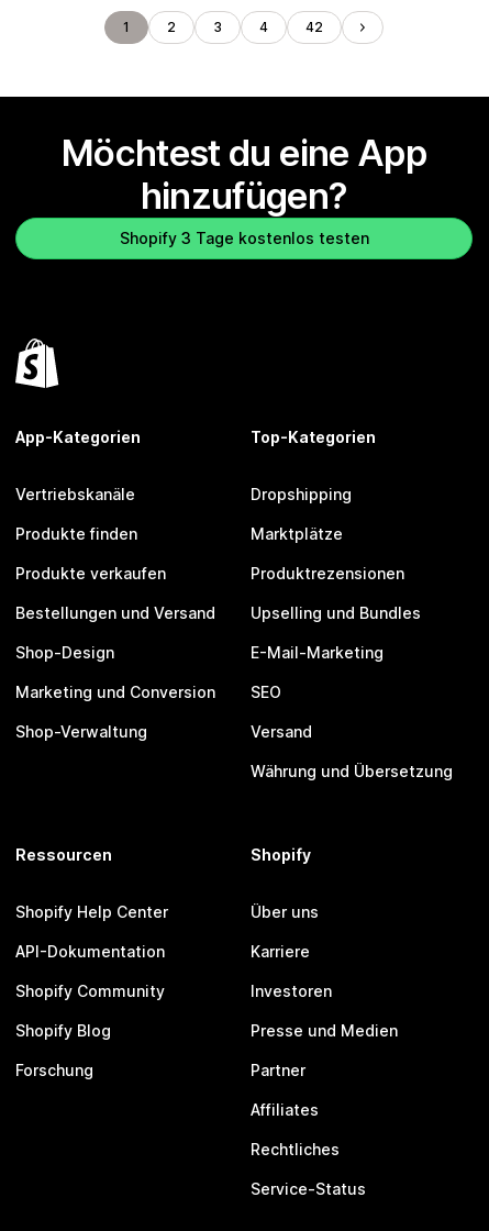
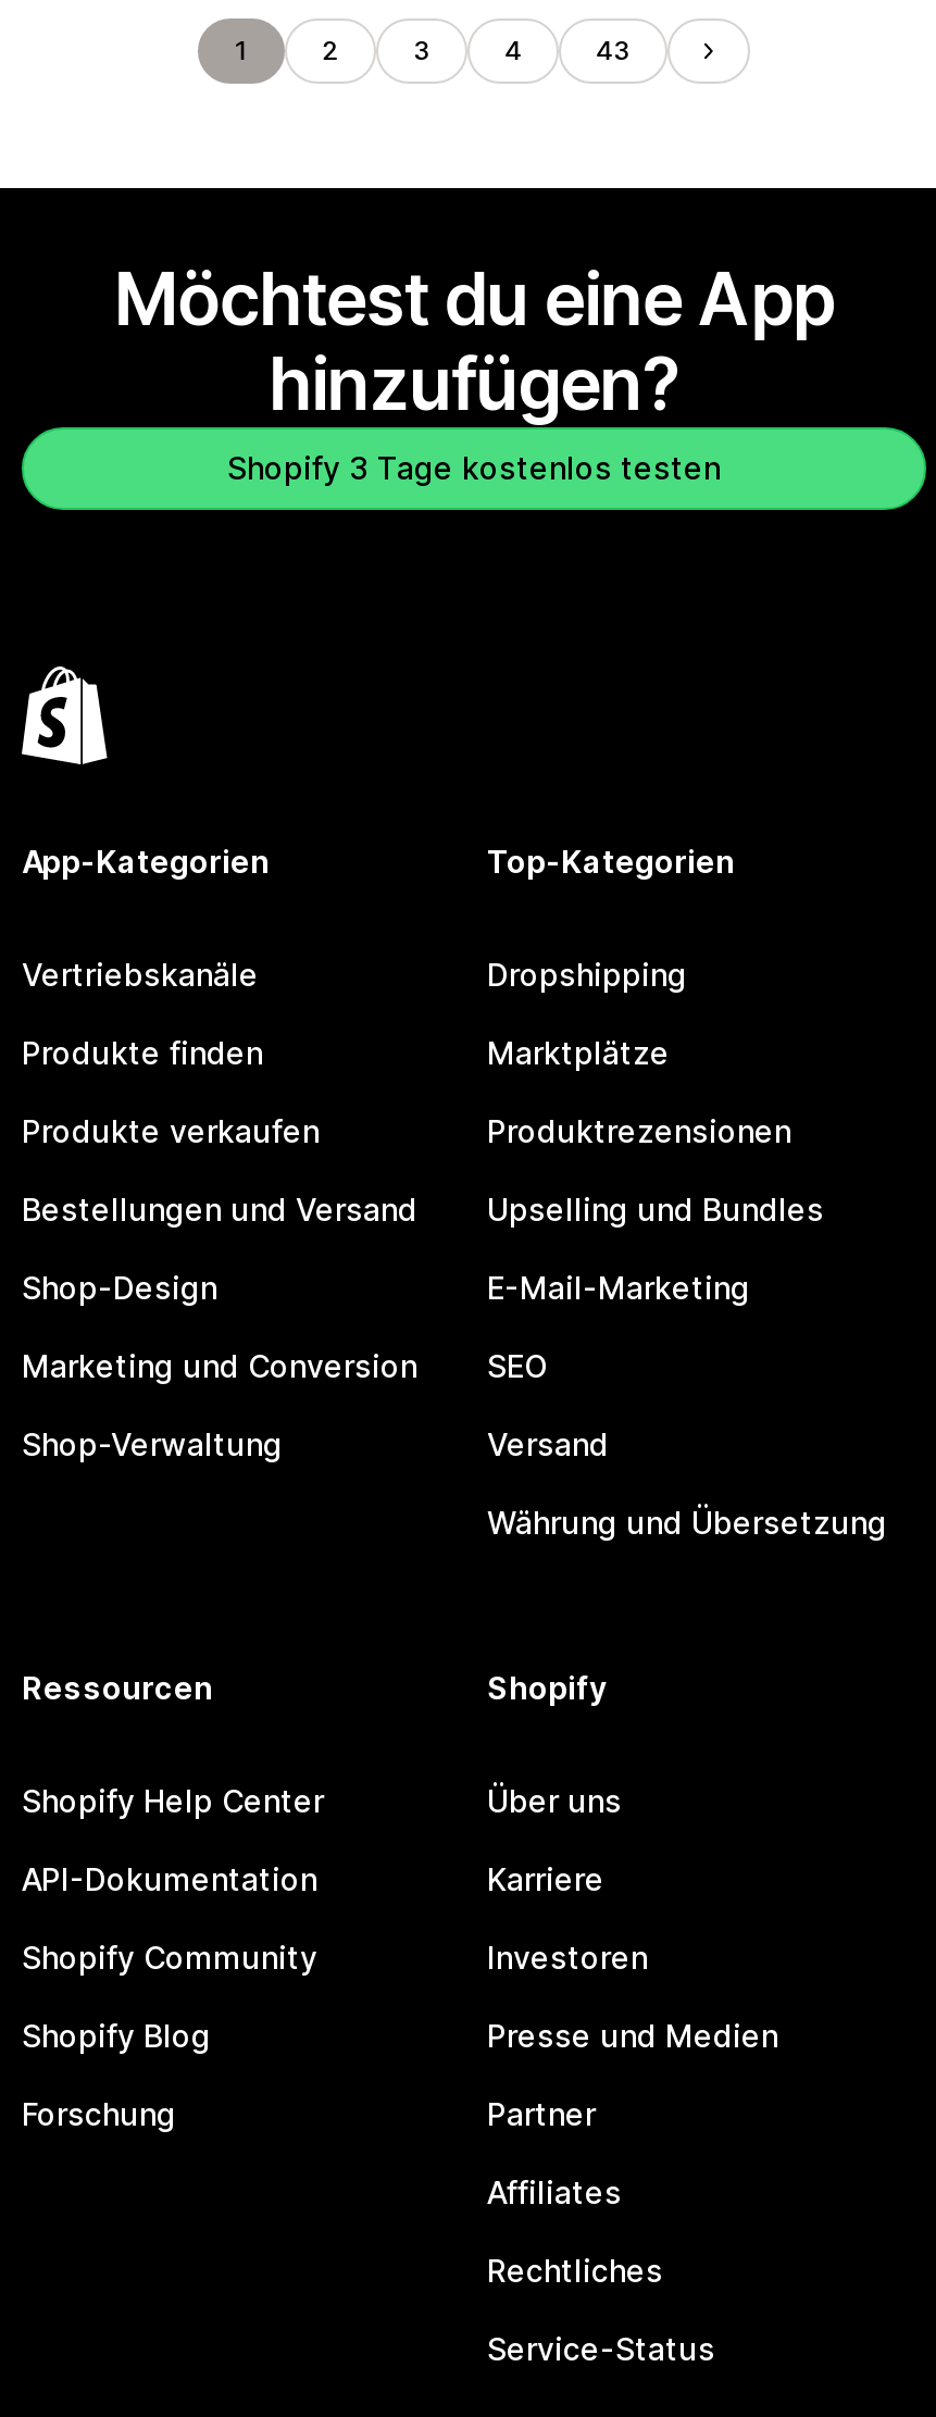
- 42
+ 43
